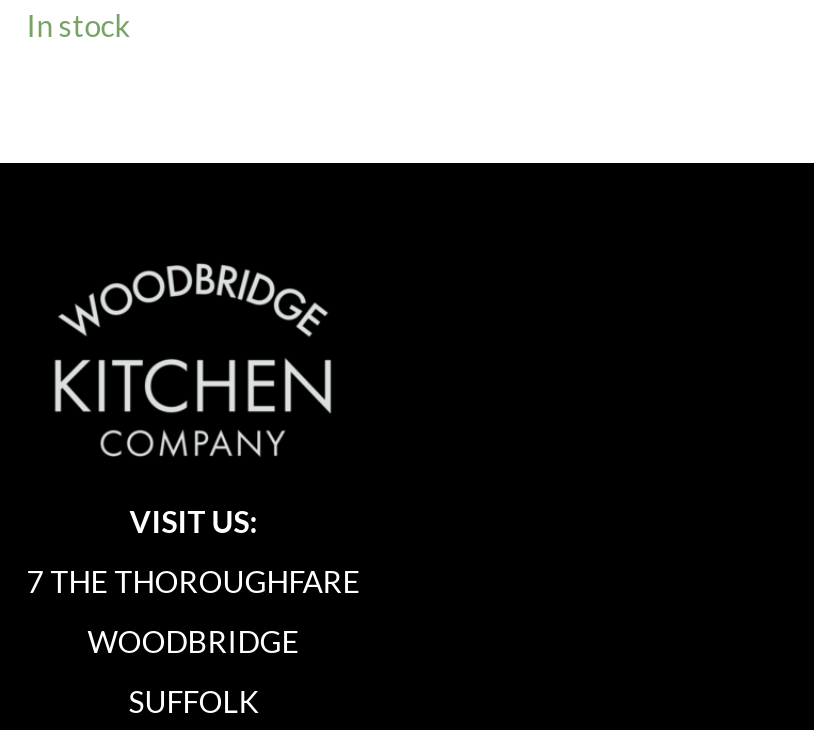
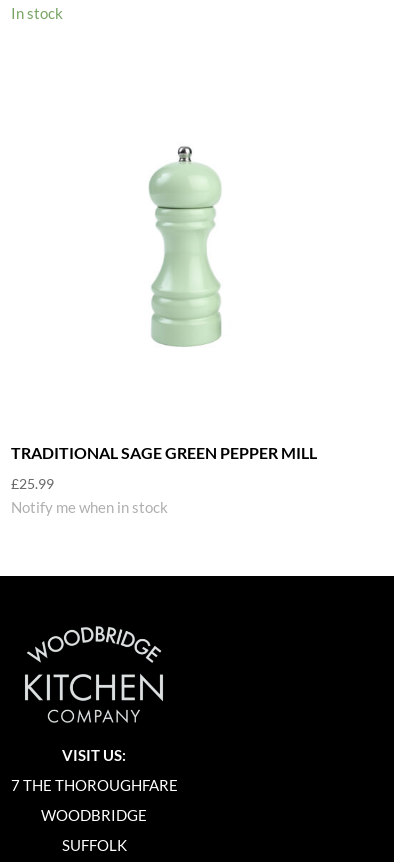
+ TRADITIONAL SAGE GREEN PEPPER MILL
+ £25.99
+ Notify me when in stock

+ [image]
